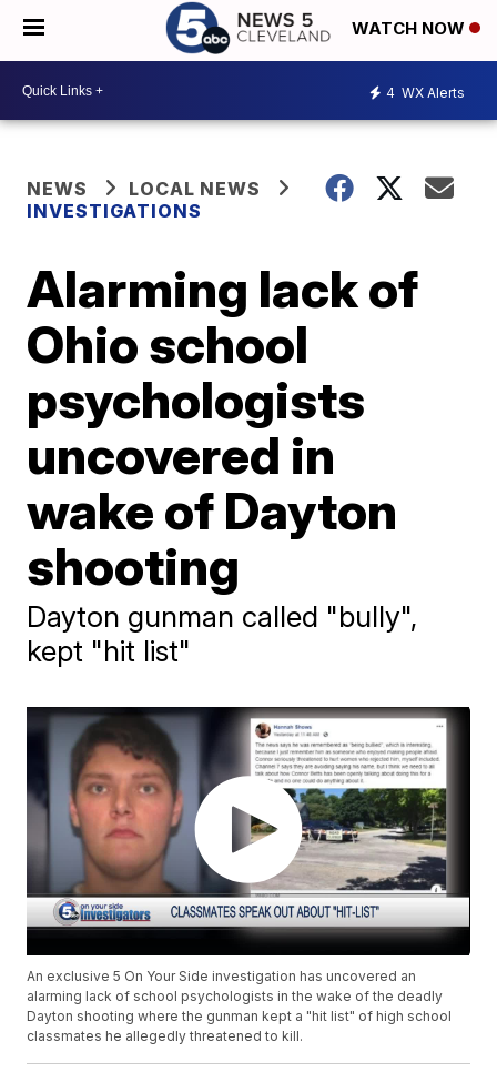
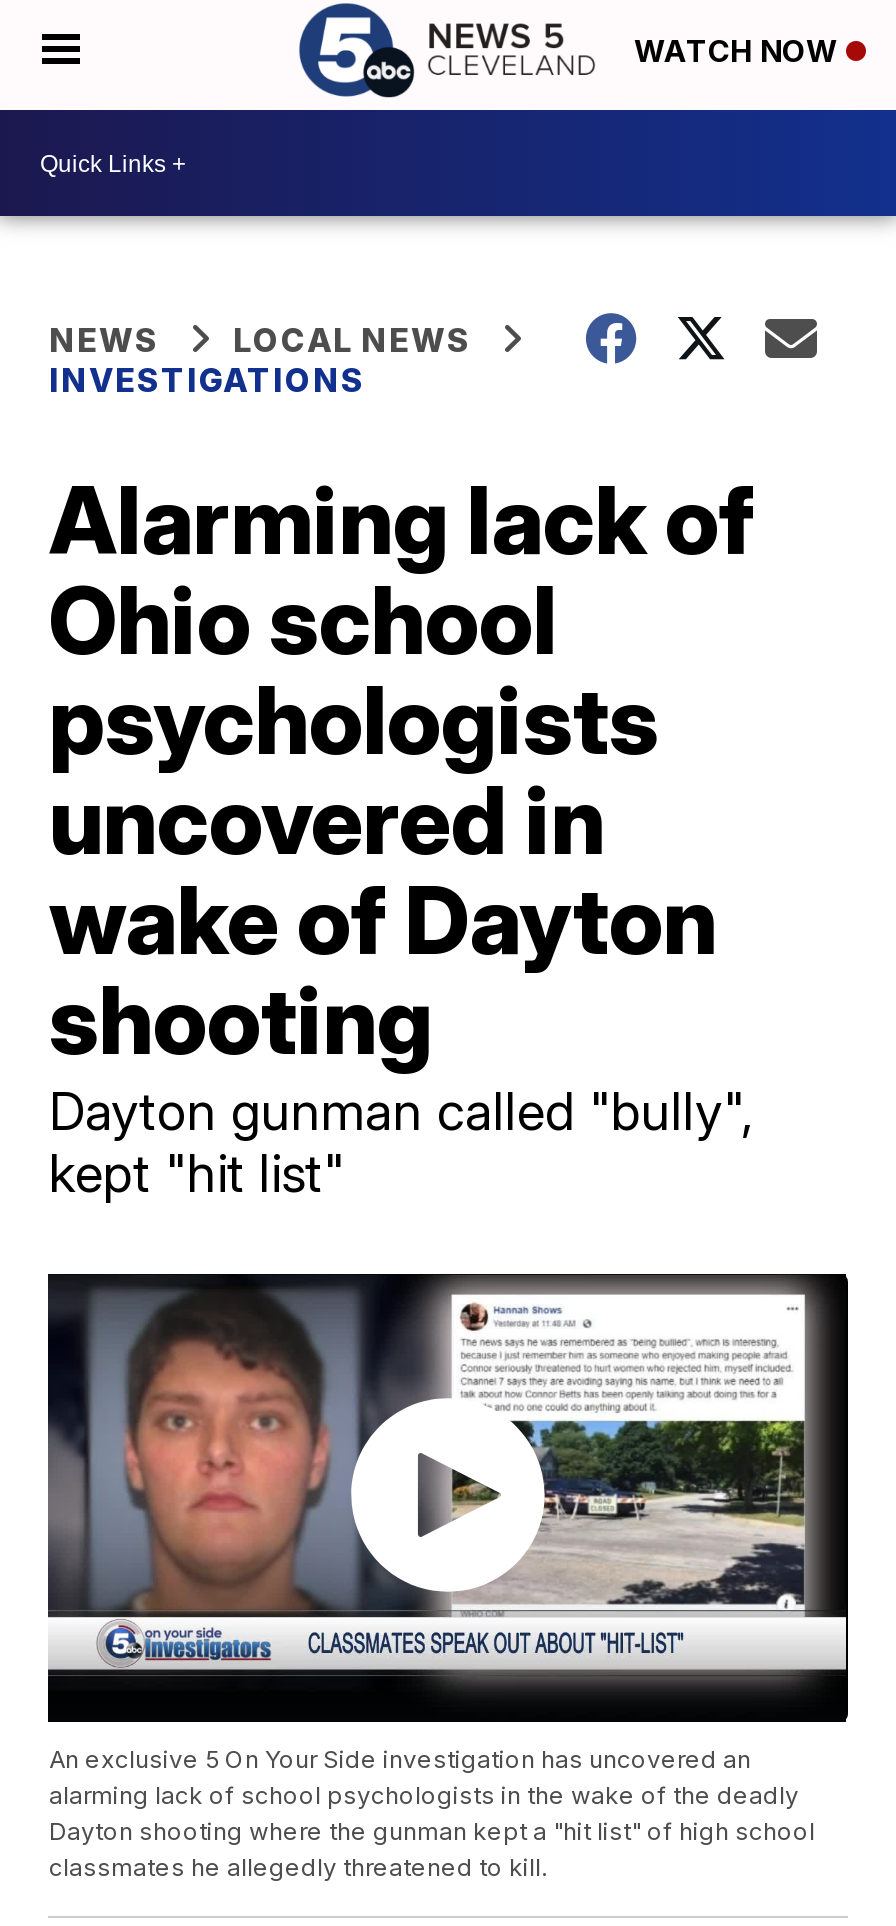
- 4 WX Alerts
